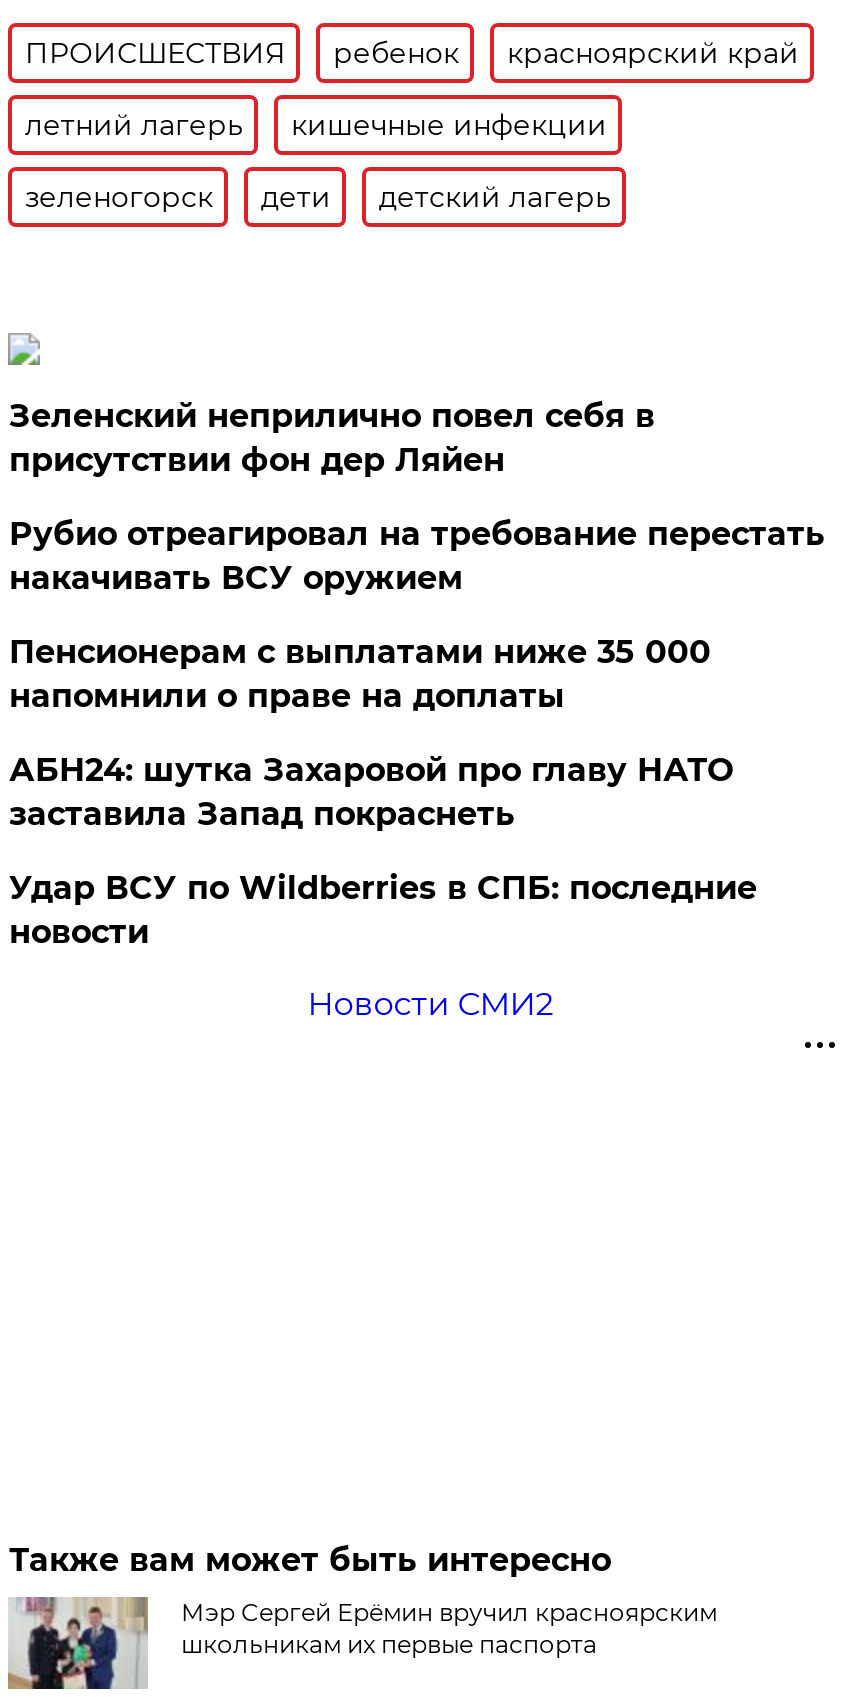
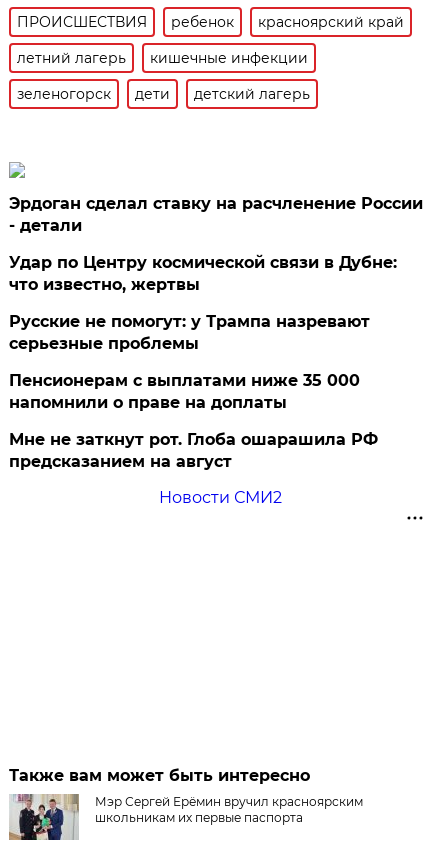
- Зеленский неприлично повел cебя в
- присутствии фон дер Ляйен
- Рубио отреагировал на требование перестать
- накачивать ВСУ оружием
+ Эрдоган сделал ставку на расчленение России
+ - детали
+ Удар по Центру космической связи в Дубне:
+ что известно, жертвы
+ Русские не помогут: у Трампа назревают
+ серьезные проблемы

moved down: Пенсионерам с выплатами ниже 35 000 | напомнили о праве на доплаты

- АБН24: шутка Захаровой про главу НАТО
- заставила Запад покраснеть
- Удар ВСУ по Wildberries в СПБ: последние
- новости
+ Мне не заткнут рот. Глоба ошарашила РФ
+ предсказанием на август
